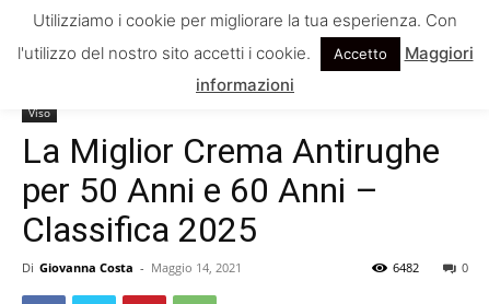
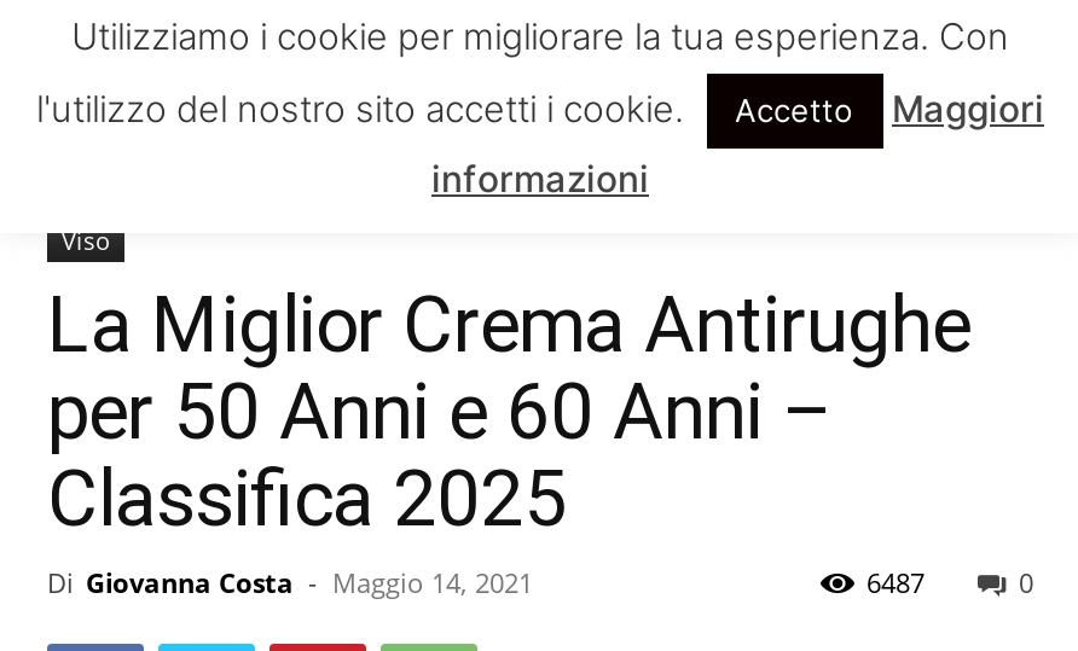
- 6482
+ 6487
